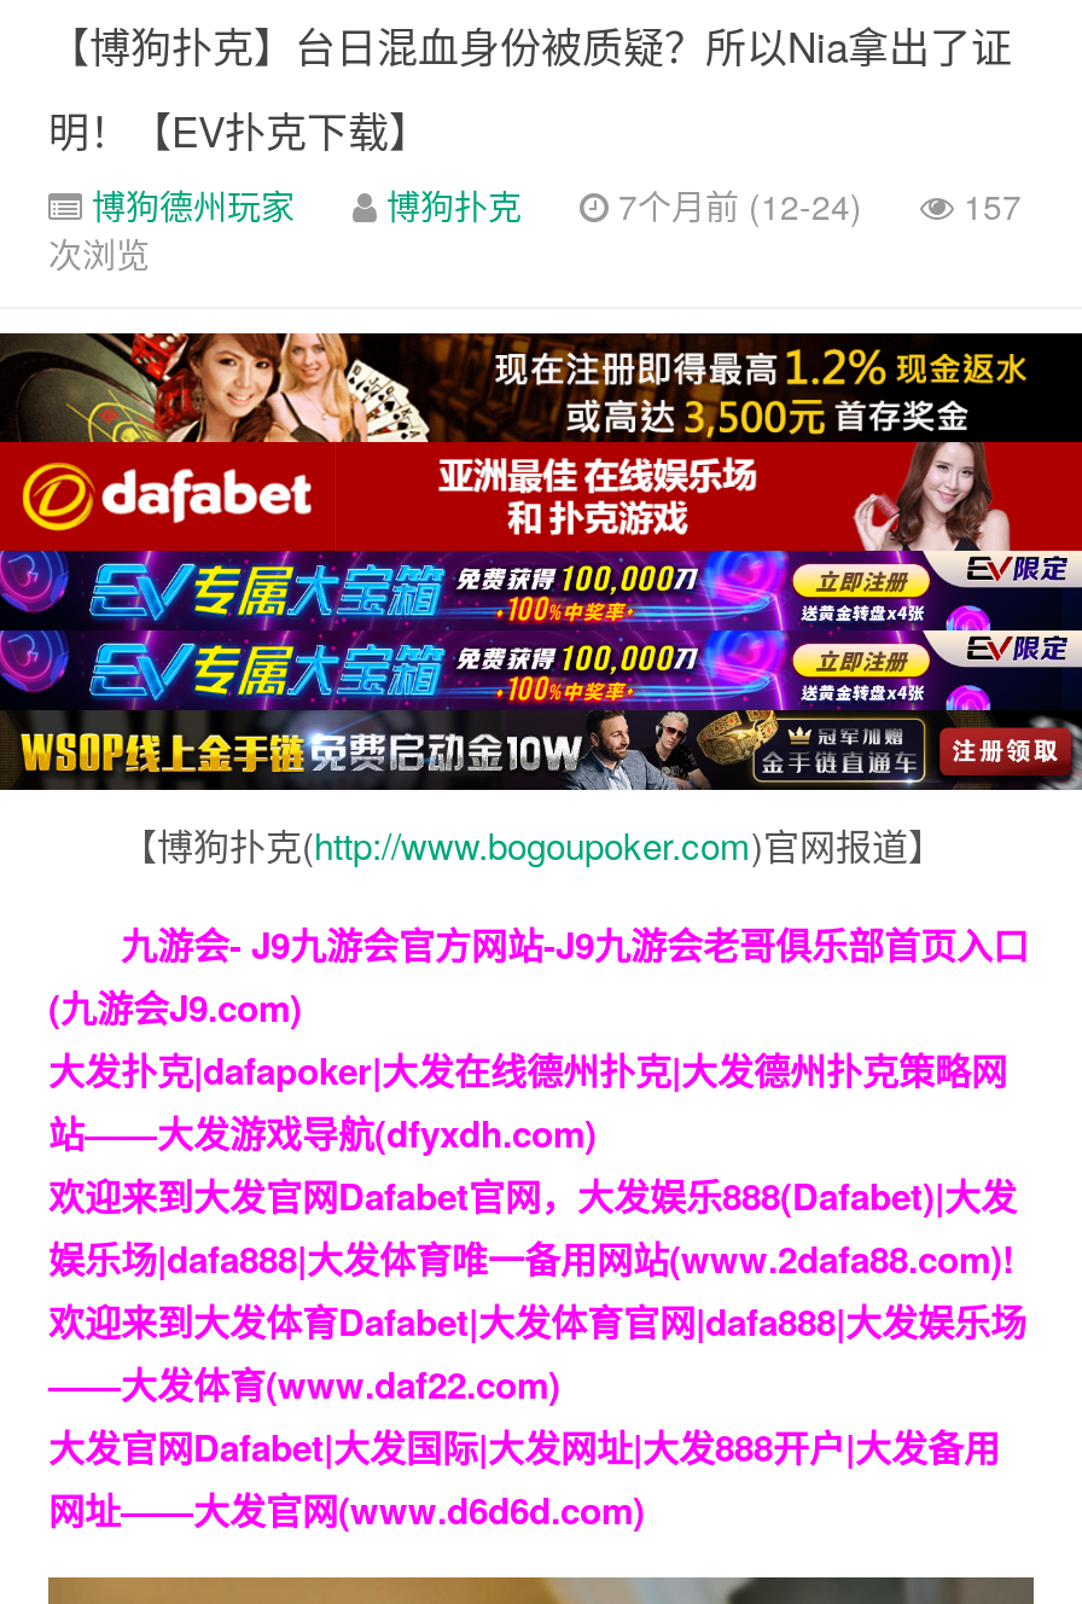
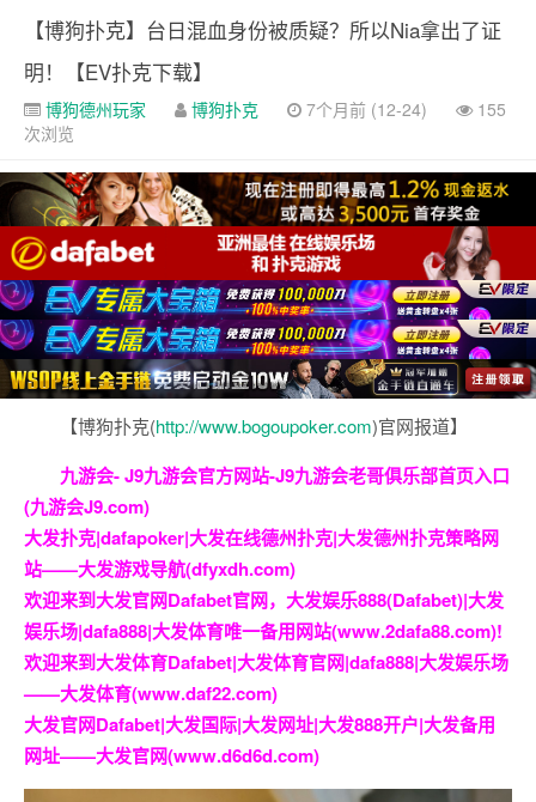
- 博狗德州玩家 博狗扑克 7个月前 (12-24) 157
+ 博狗德州玩家 博狗扑克 7个月前 (12-24) 155
